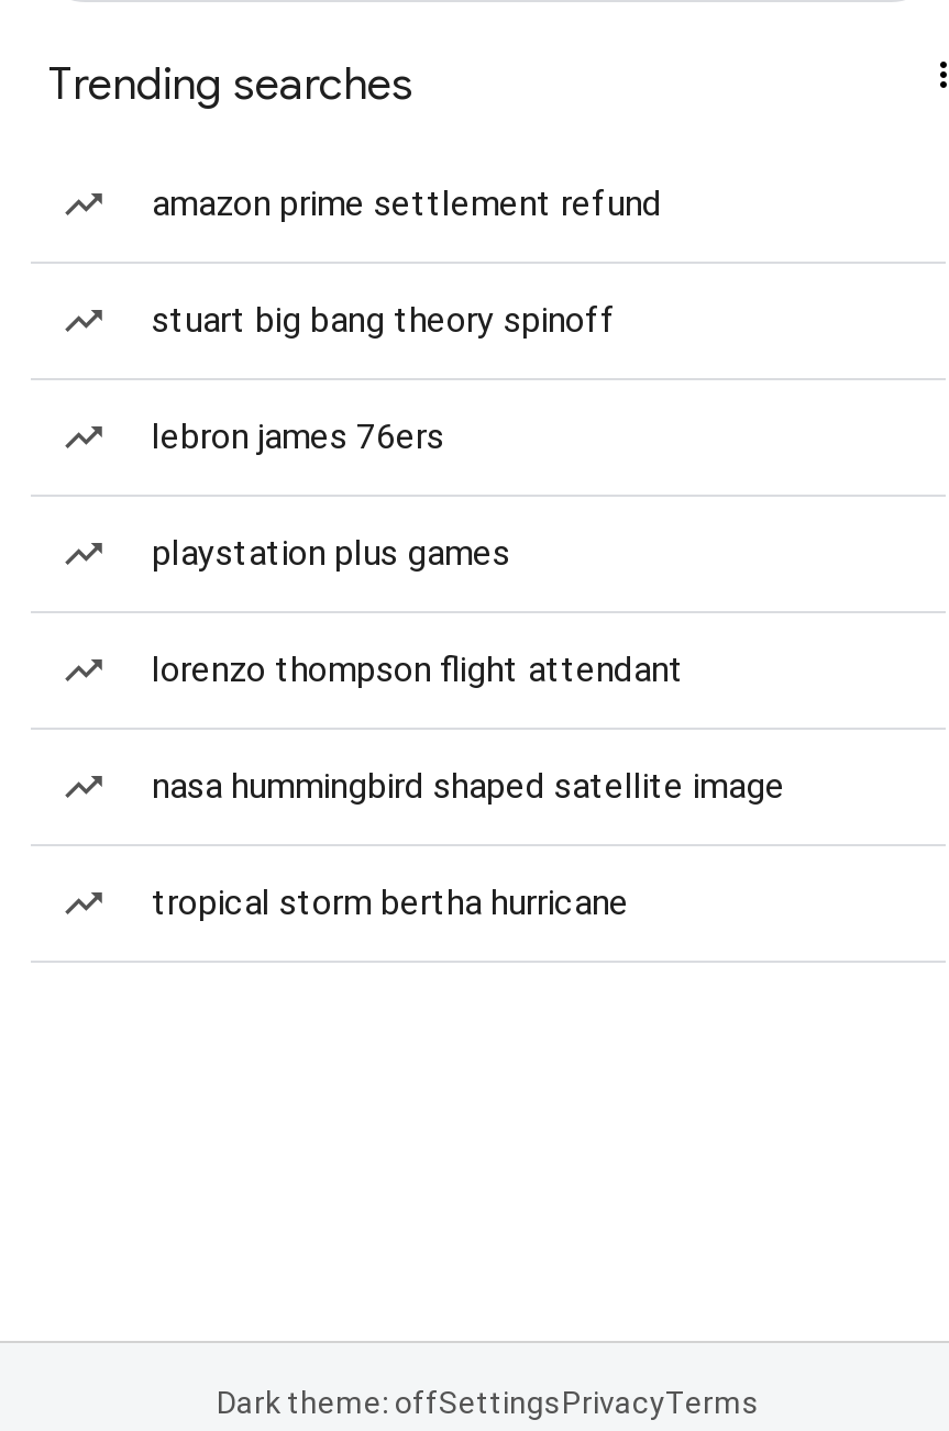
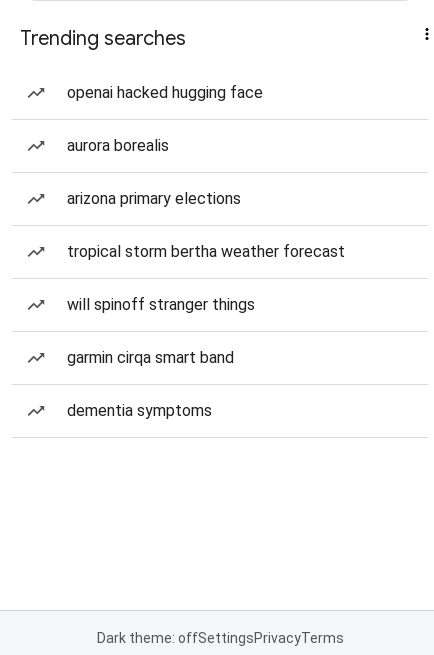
- amazon prime settlement refund
+ openai hacked hugging face

- stuart big bang theory spinoff
+ aurora borealis

- lebron james 76ers
+ arizona primary elections

- playstation plus games
+ tropical storm bertha weather forecast

- lorenzo thompson flight attendant
+ will spinoff stranger things

- nasa hummingbird shaped satellite image
+ garmin cirqa smart band

- tropical storm bertha hurricane
+ dementia symptoms
